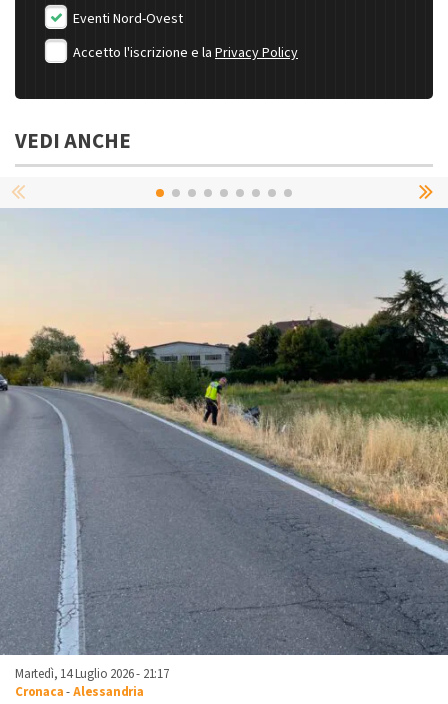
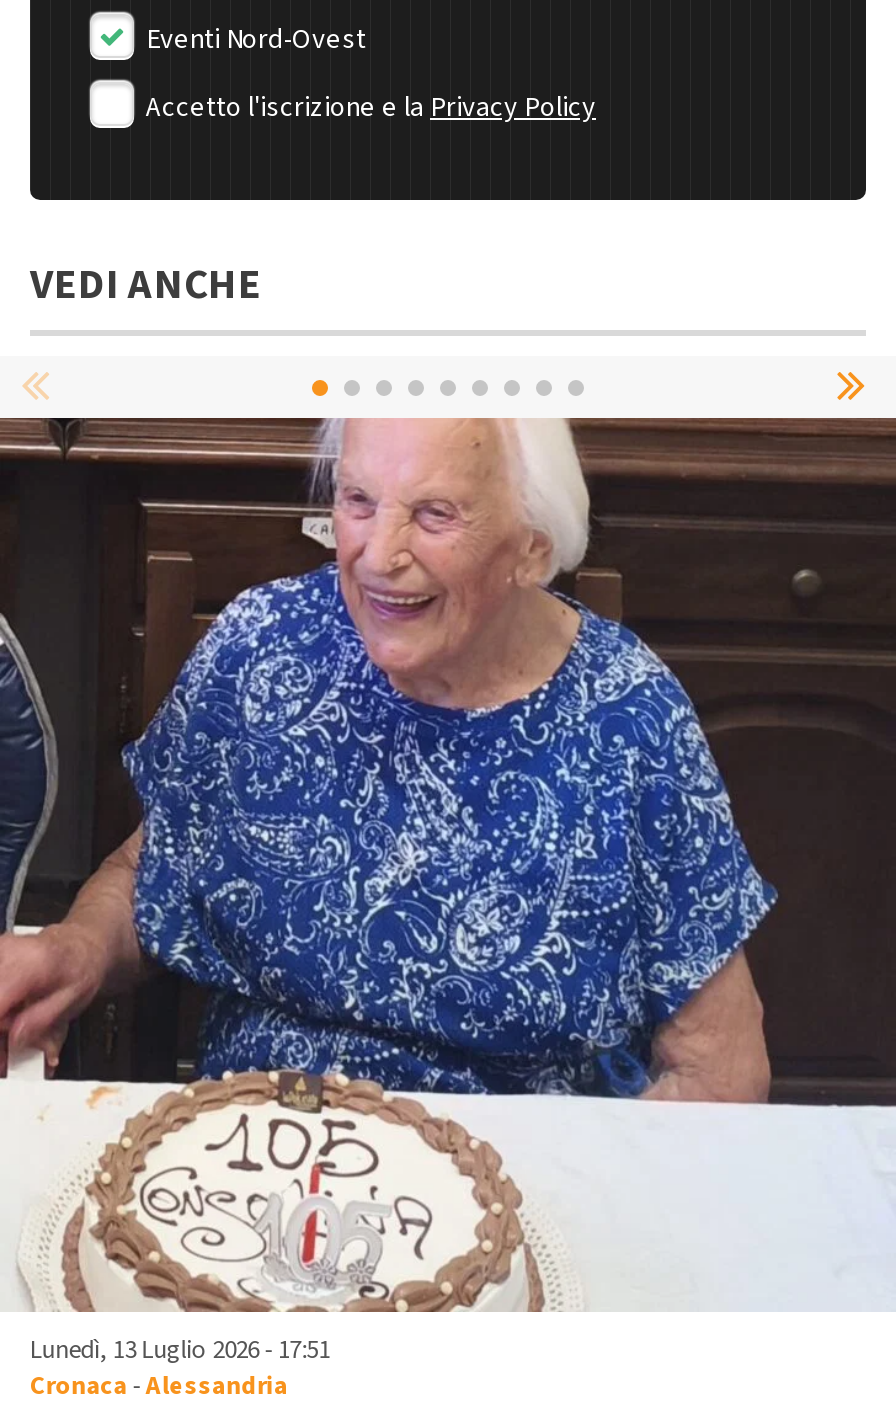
- [image]
- Martedì, 14 Luglio 2026 - 21:17
+ [image]
+ Lunedì, 13 Luglio 2026 - 17:51
